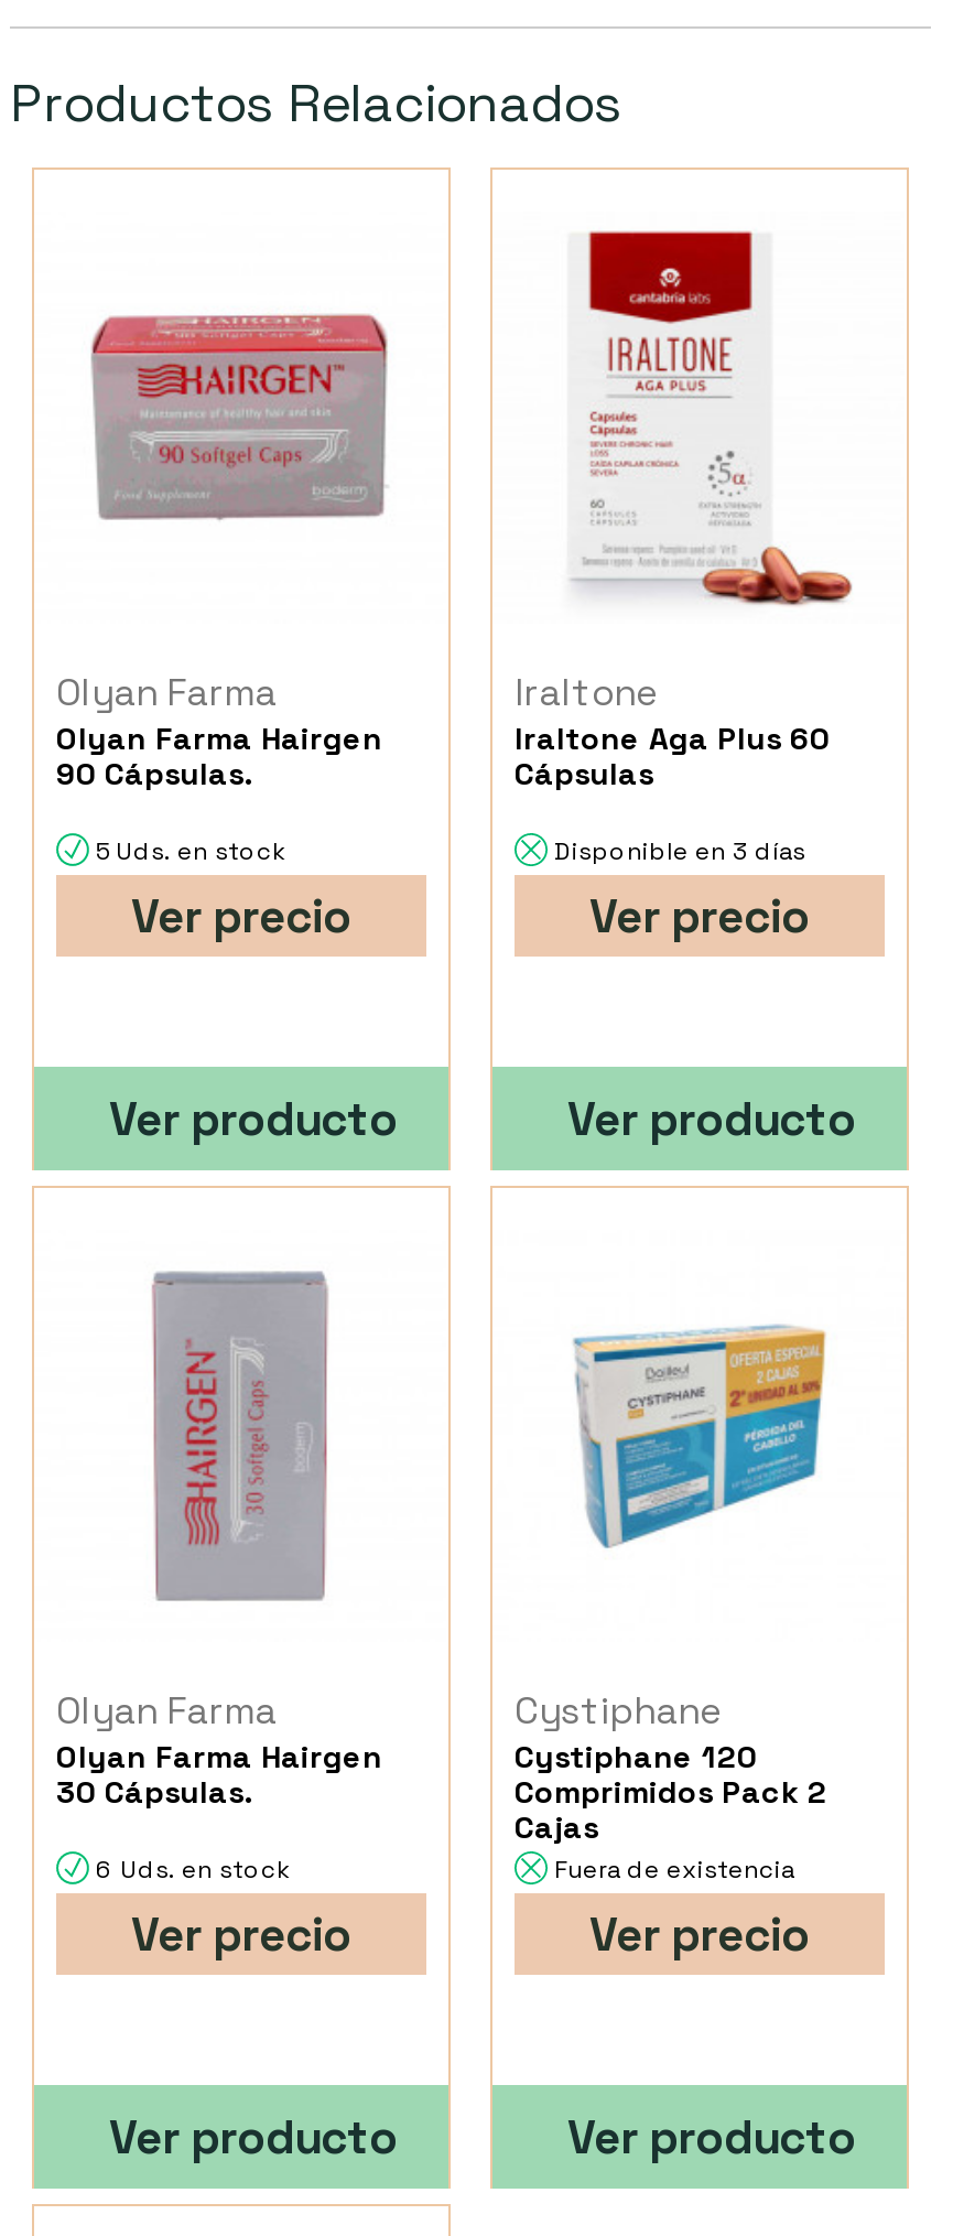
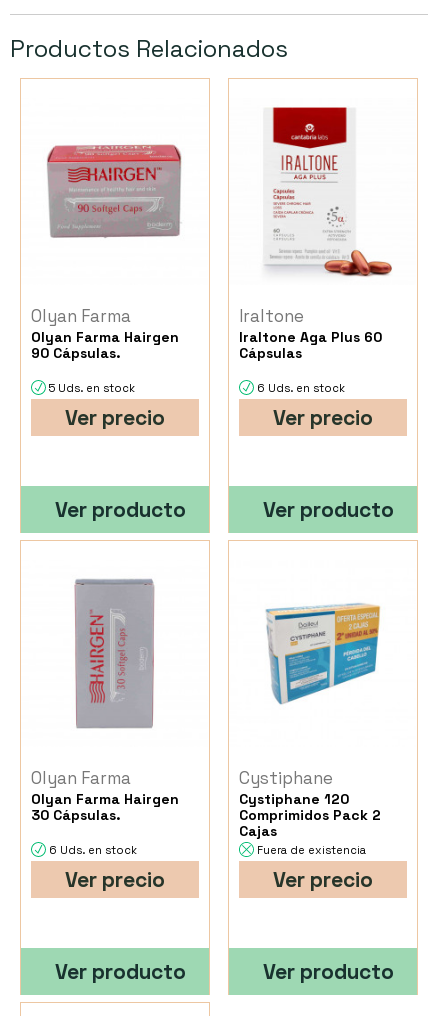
- Disponible en 3 días
+ 6 Uds. en stock
